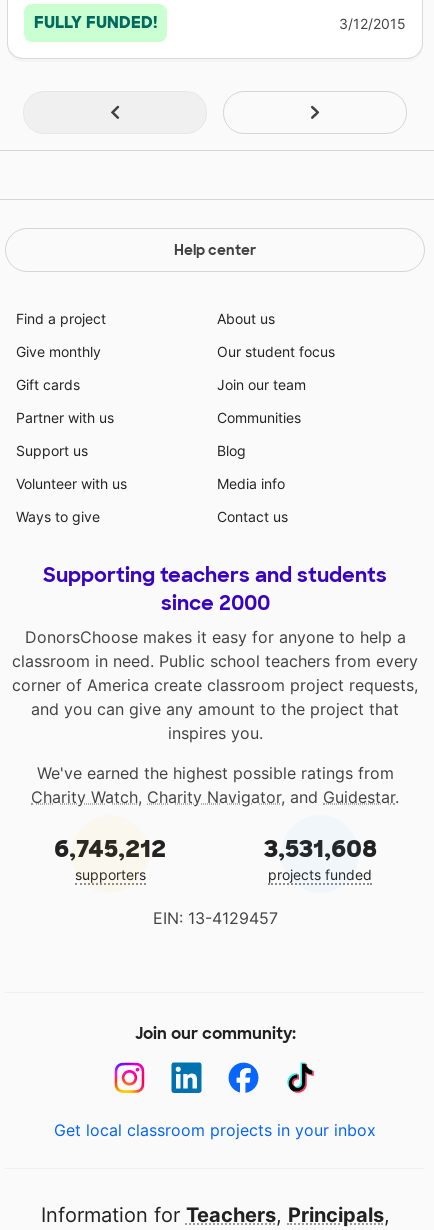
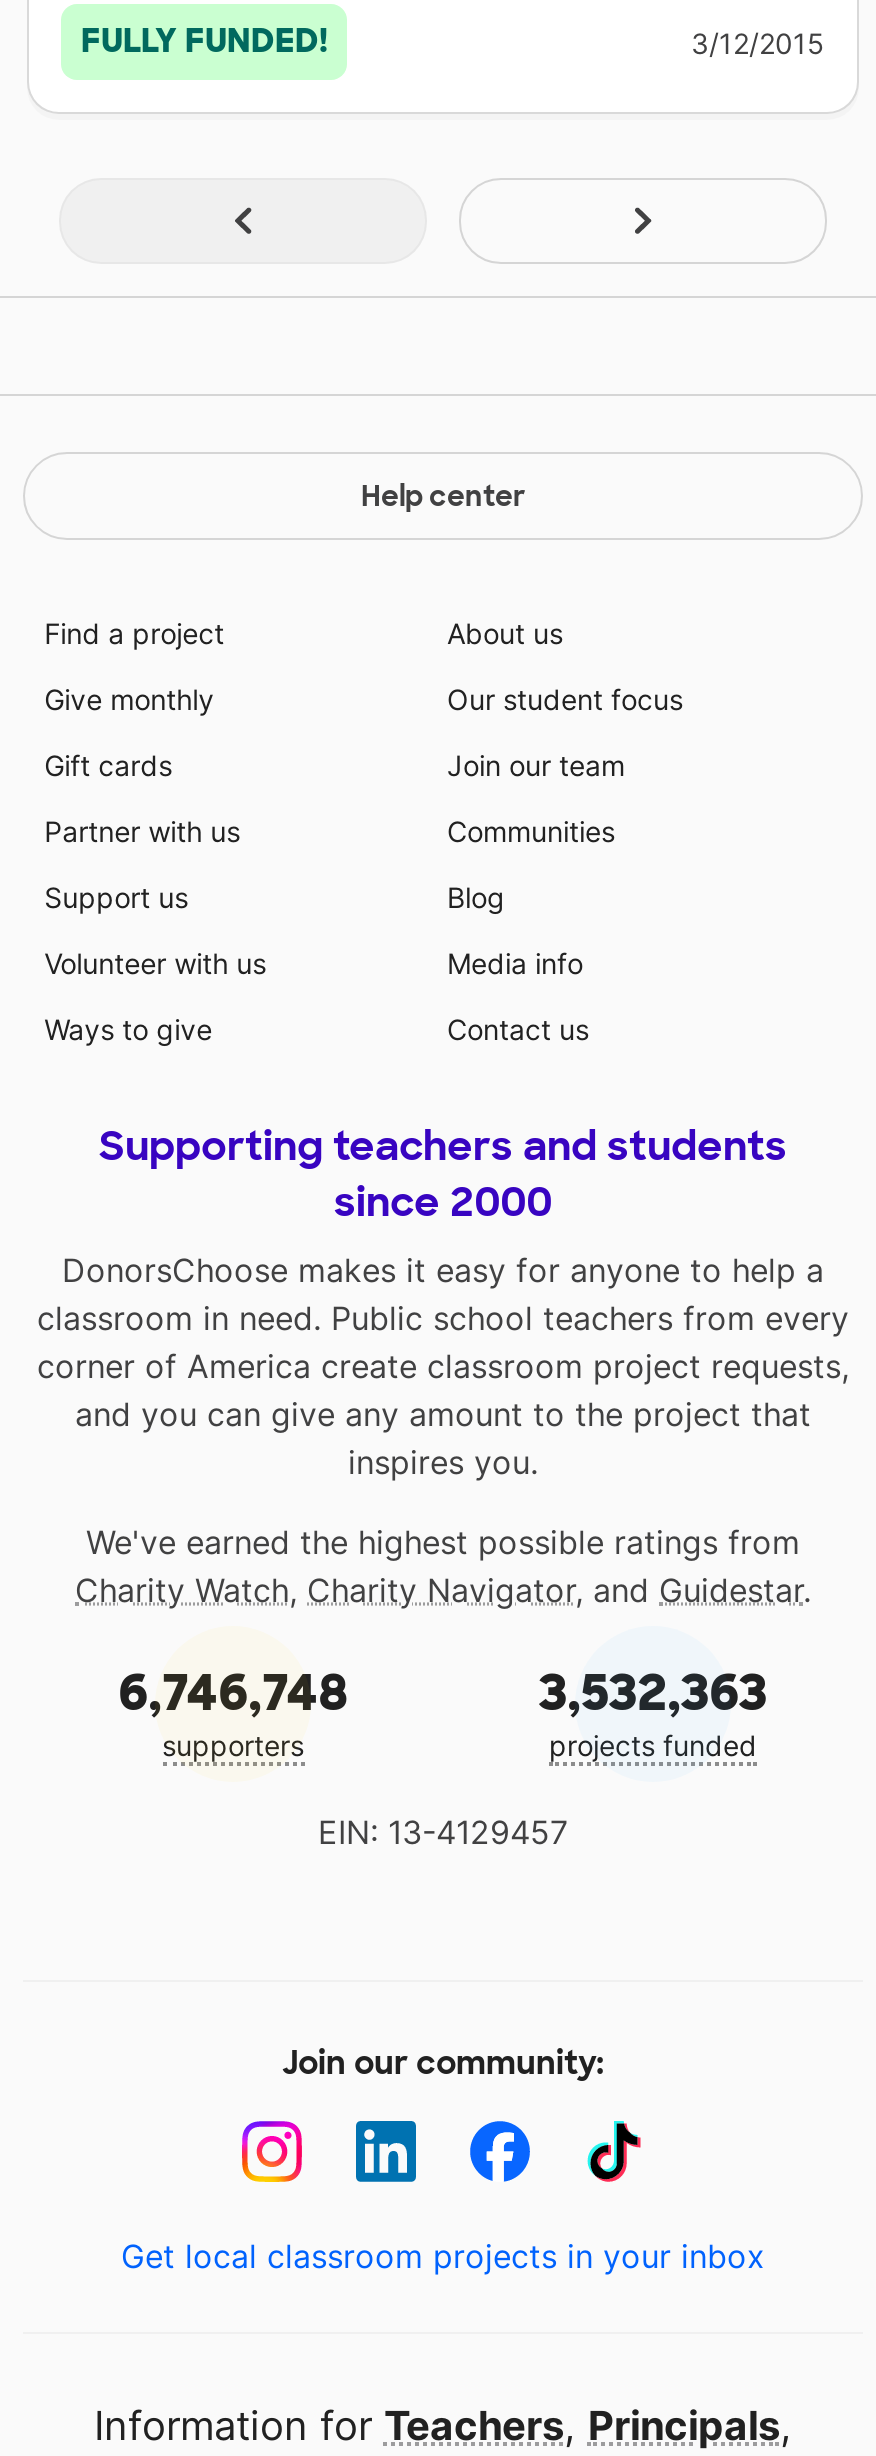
- 6,745,212
+ 6,746,748

- 3,531,608
+ 3,532,363
